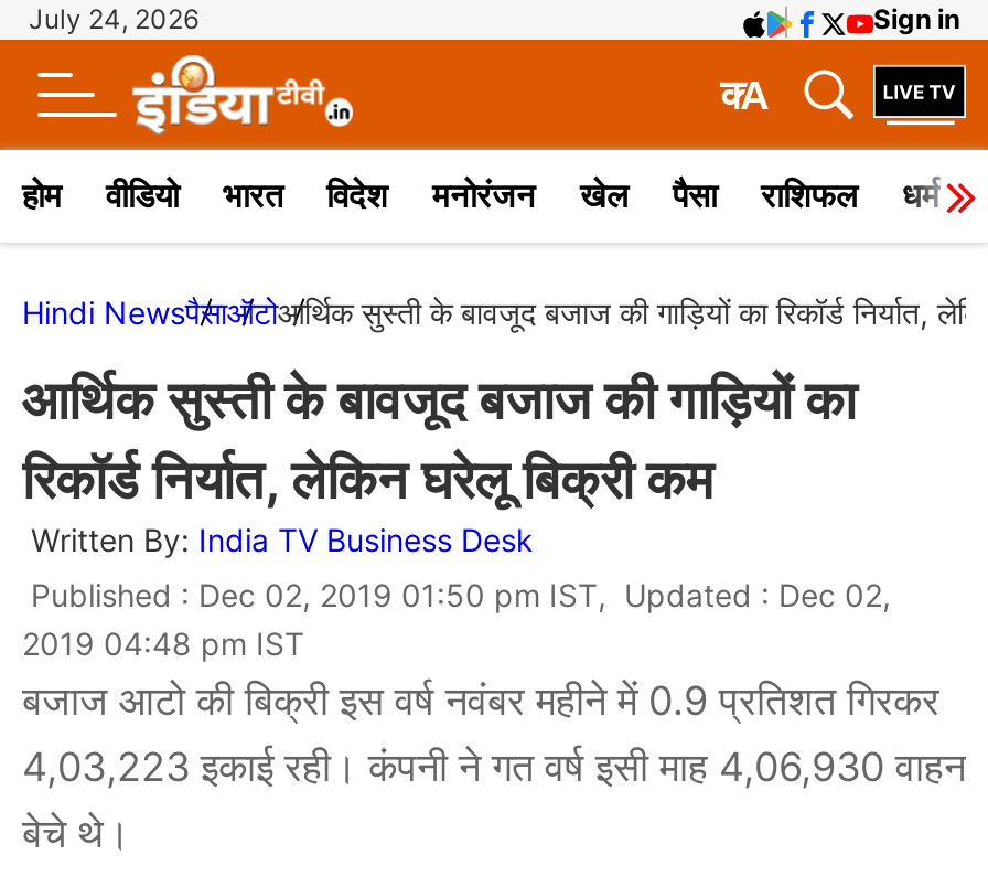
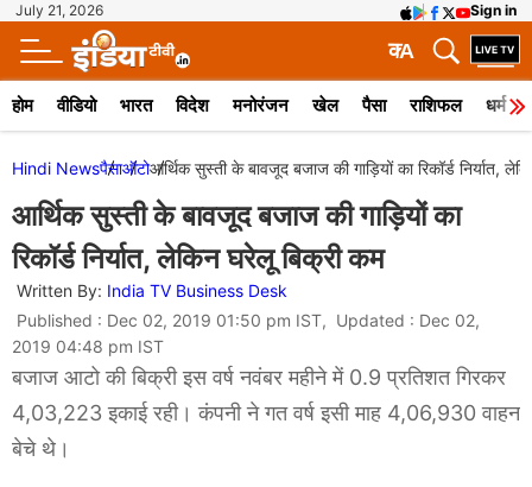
- July 24, 2026
+ July 21, 2026
